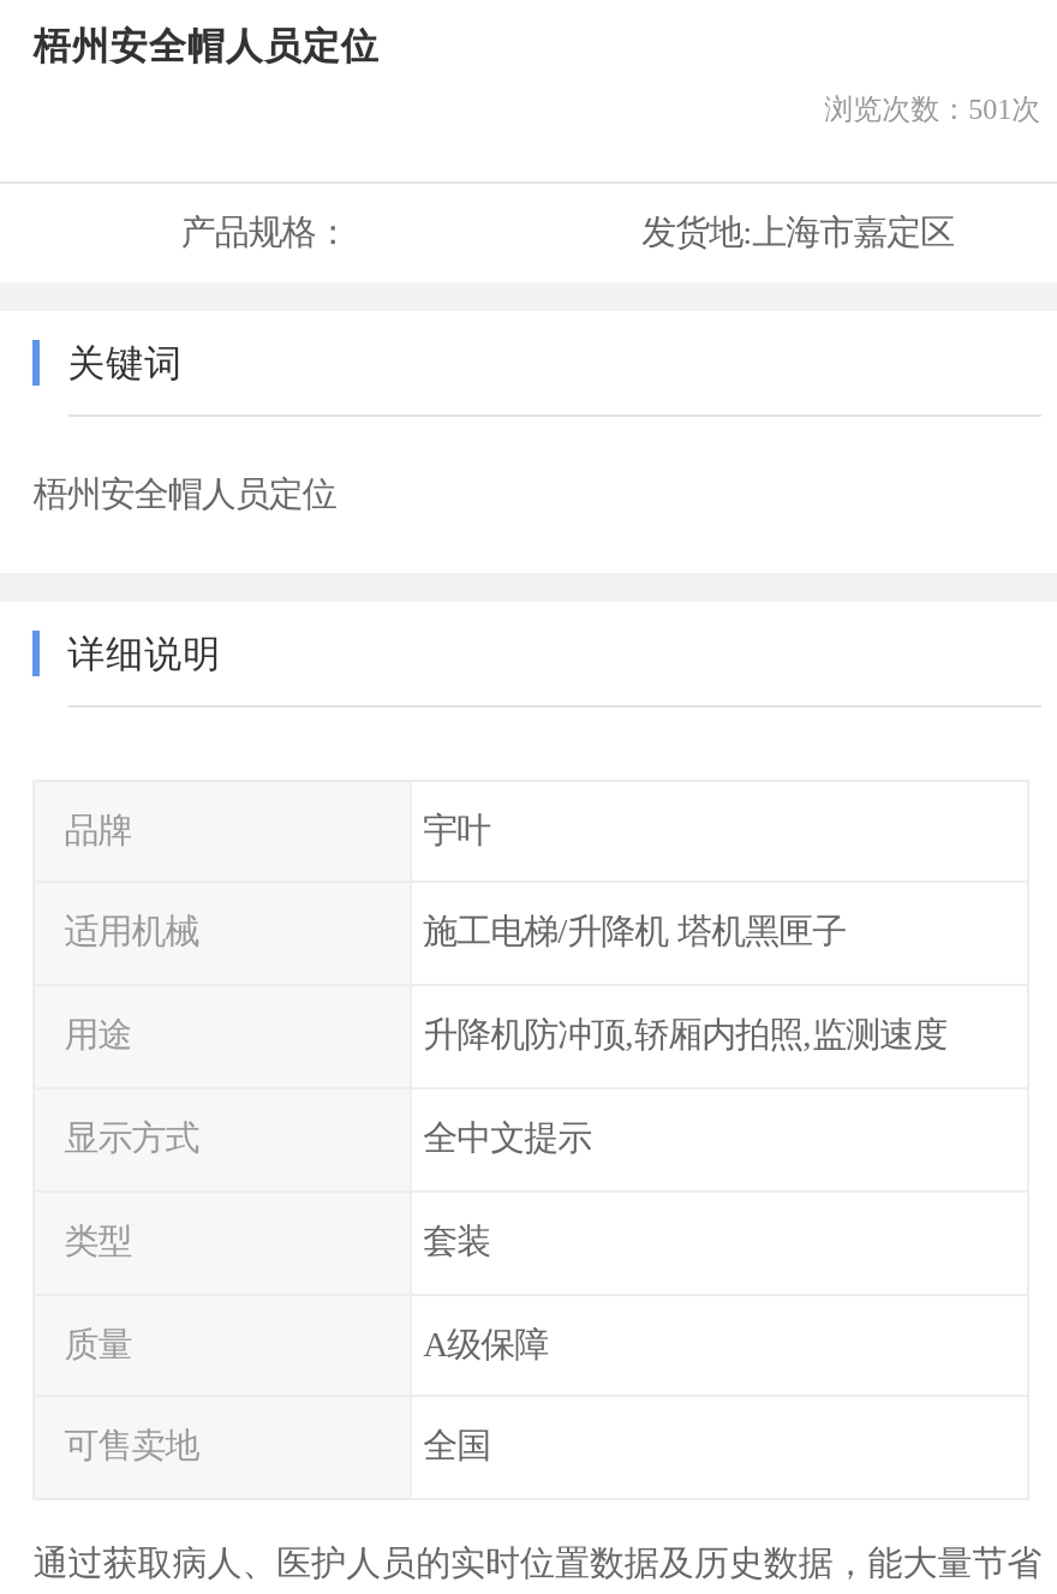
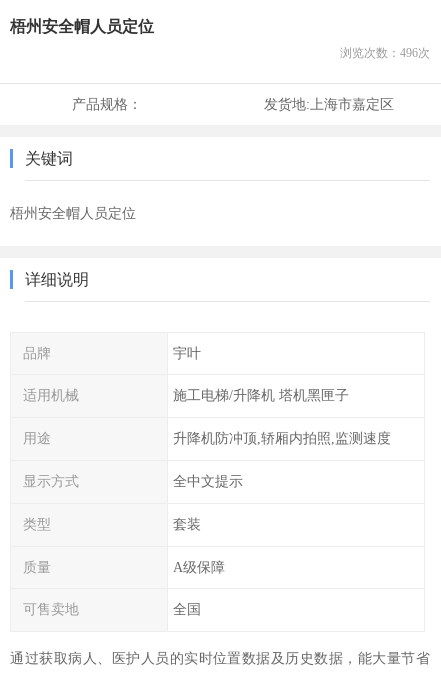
- 浏览次数：501次
+ 浏览次数：496次
